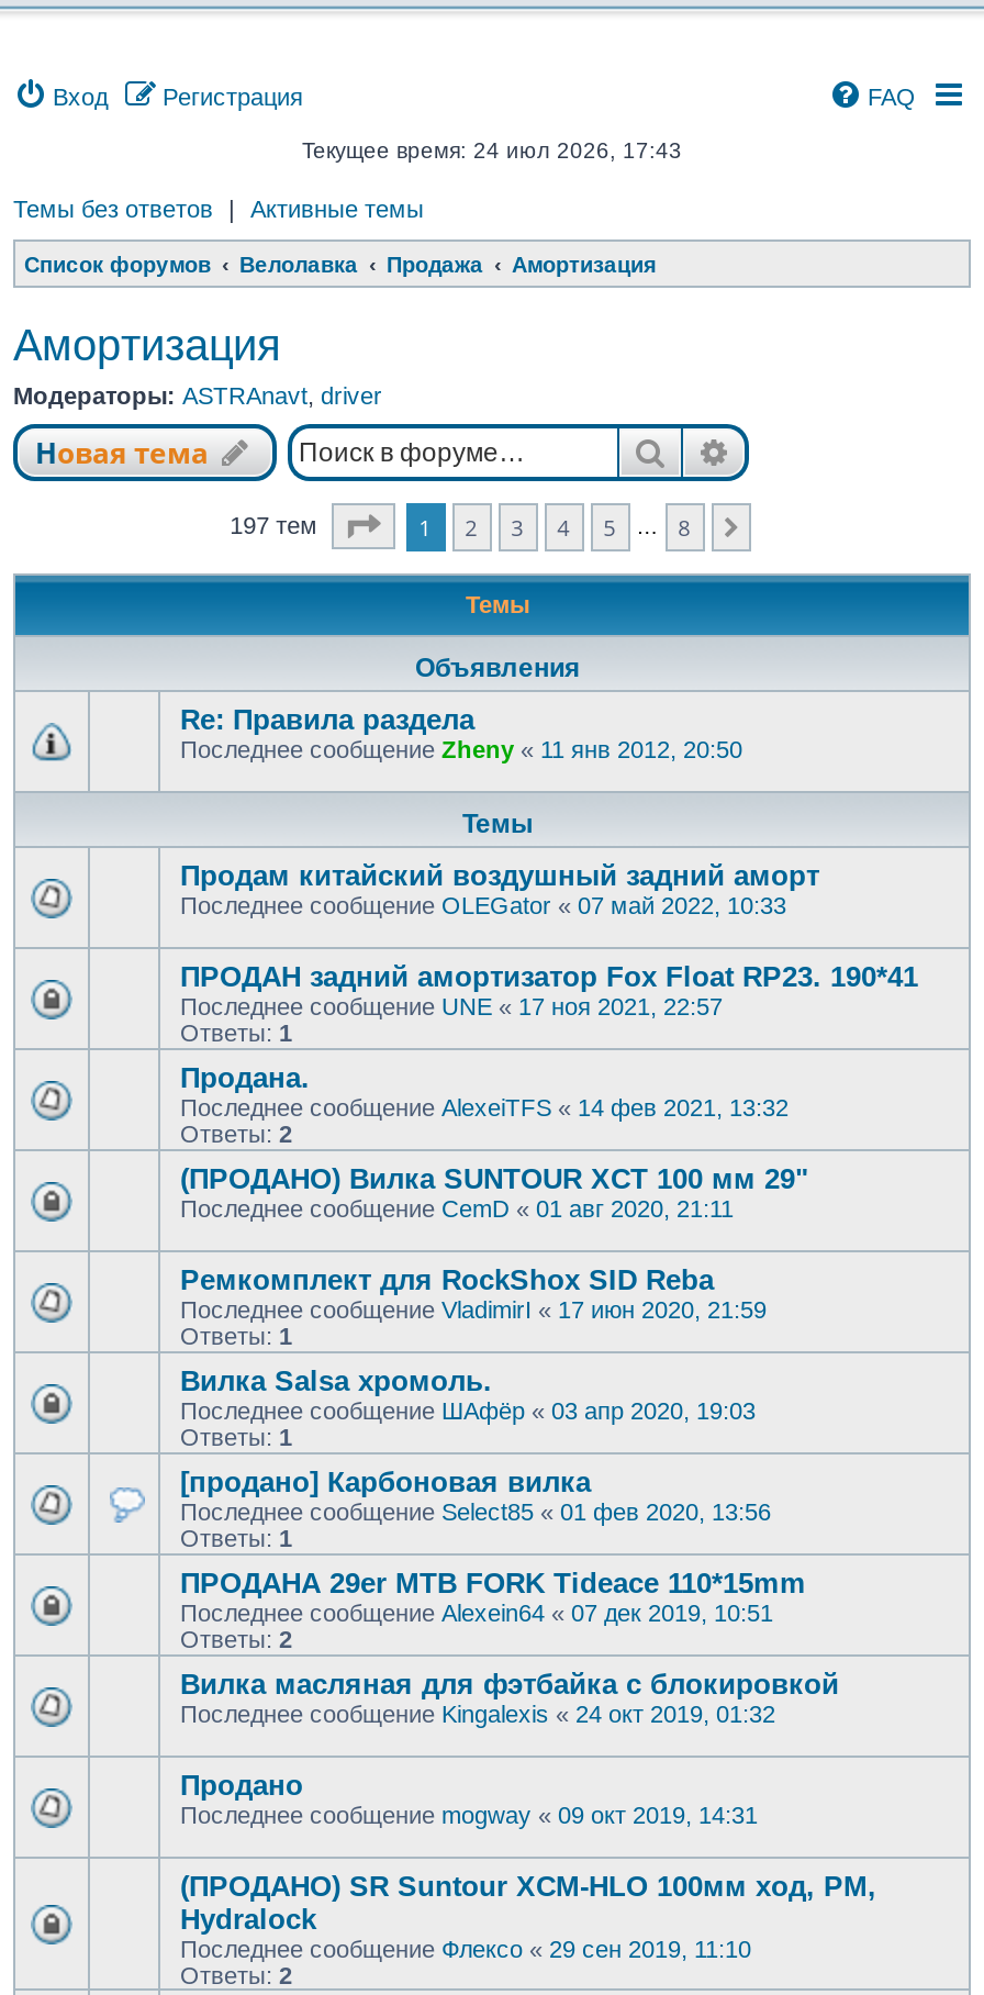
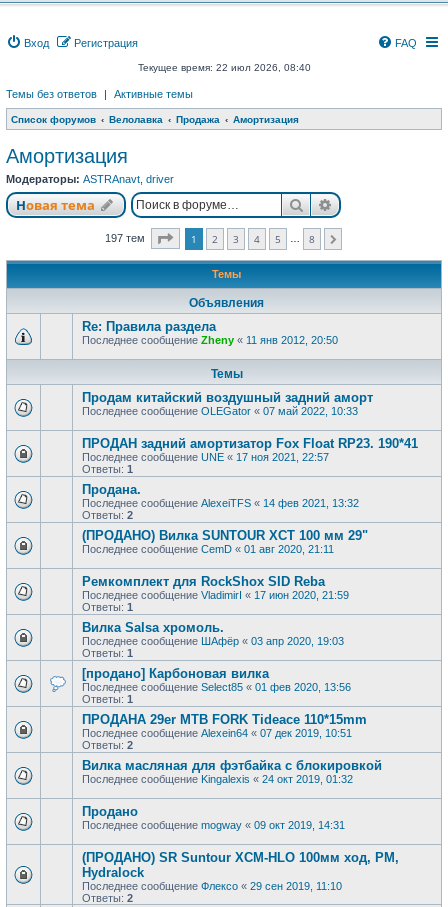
- Текущее время: 24 июл 2026, 17:43
+ Текущее время: 22 июл 2026, 08:40
